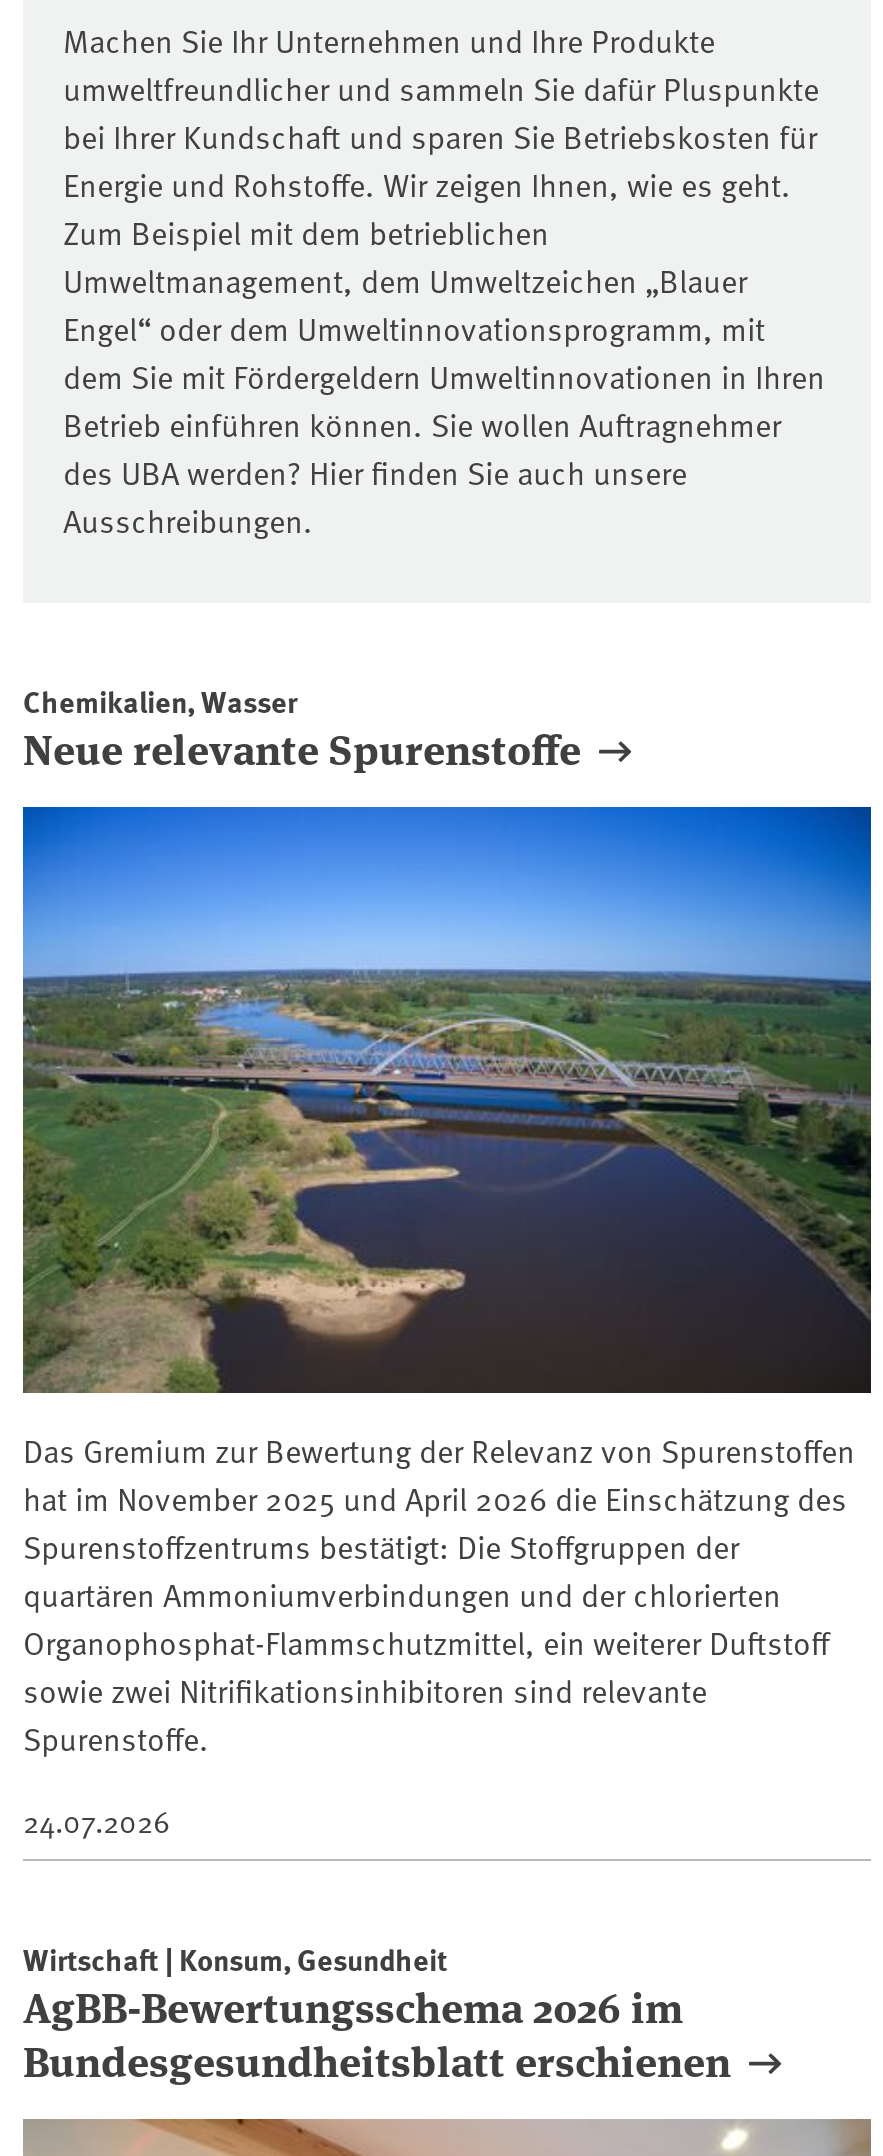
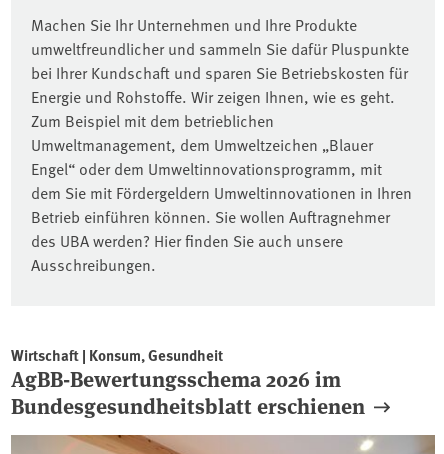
- Chemikalien, Wasser
- Neue relevante Spurenstoffe

- [image]
- Das Gremium zur Bewertung der Relevanz von Spurenstoffen
- hat im November 2025 und April 2026 die Einschätzung des
- Spurenstoffzentrums bestätigt: Die Stoffgruppen der
- quartären Ammoniumverbindungen und der chlorierten
- Organophosphat-Flammschutzmittel, ein weiterer Duftstoff
- sowie zwei Nitrifikationsinhibitoren sind relevante
- Spurenstoffe.
- 24.07.2026
